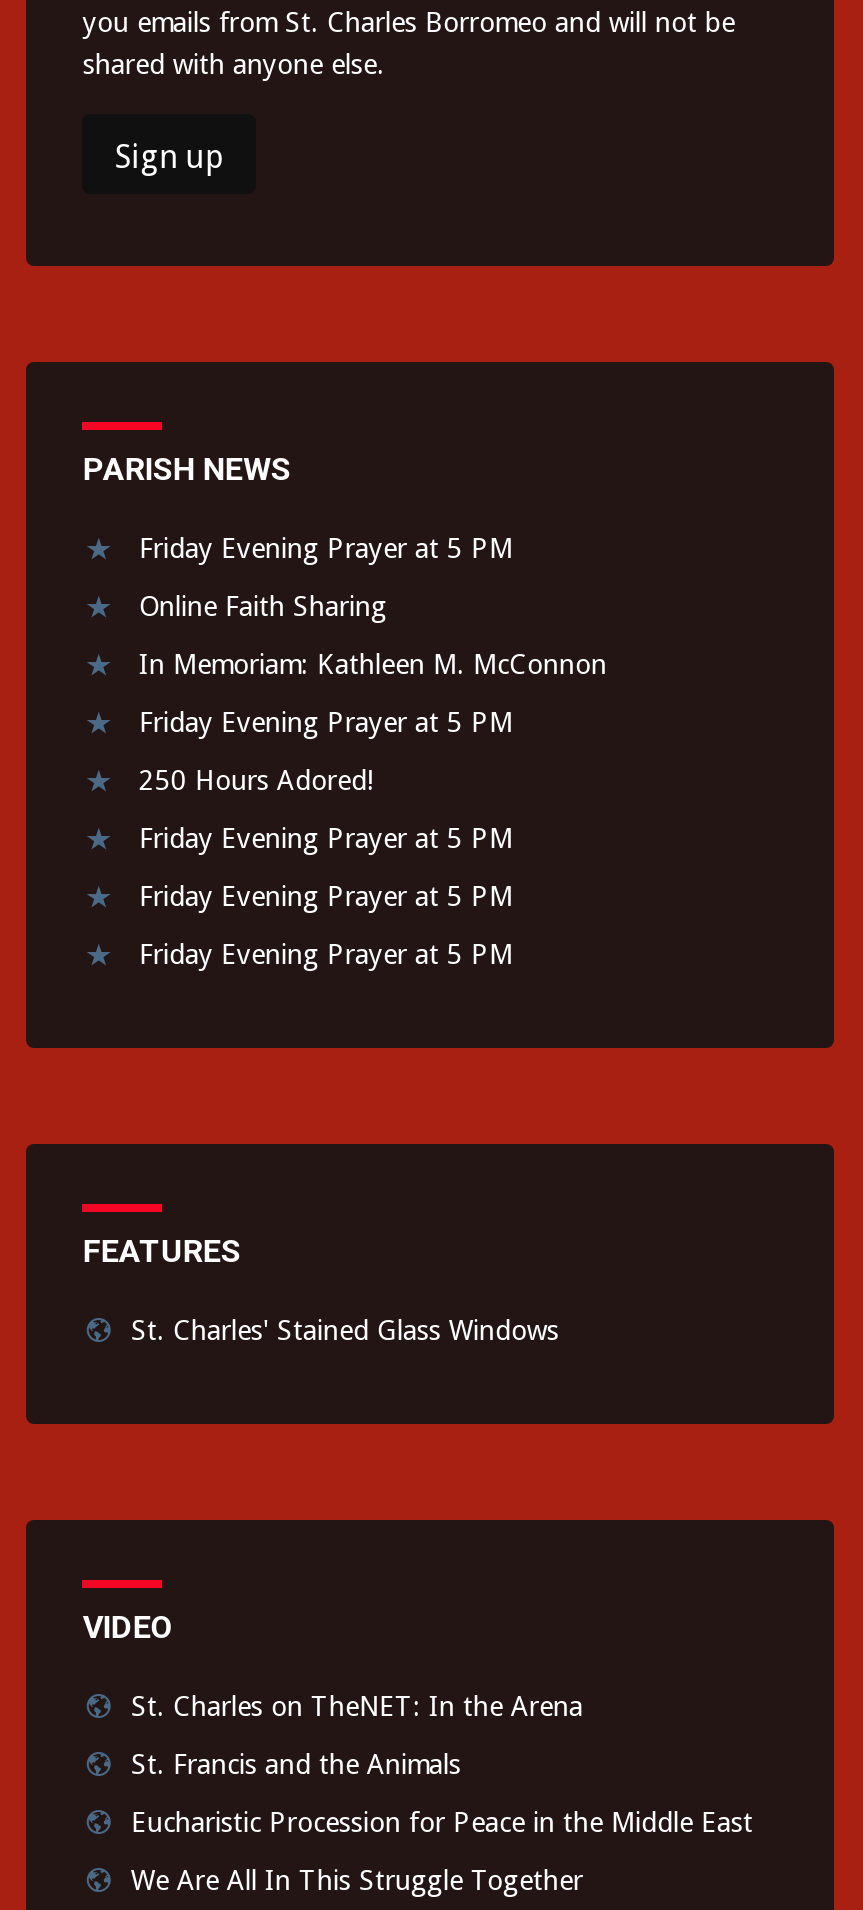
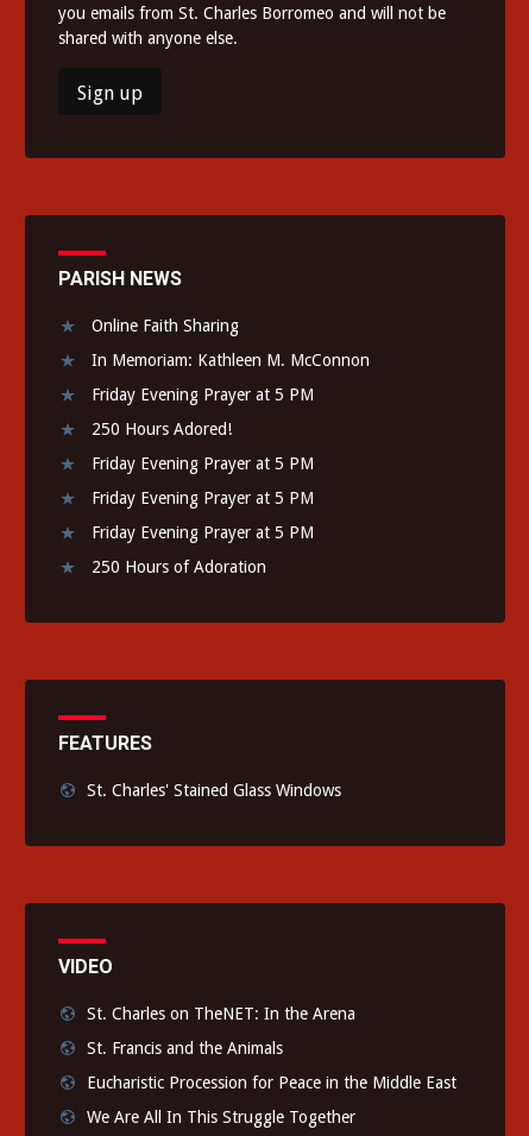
- Friday Evening Prayer at 5 PM

moved up: Online Faith Sharing | In Memoriam: Kathleen M. McConnon | Friday Evening Prayer at 5 PM | 250 Hours Adored! | Friday Evening Prayer at 5 PM | Friday Evening Prayer at 5 PM | Friday Evening Prayer at 5 PM

+ 250 Hours of Adoration
